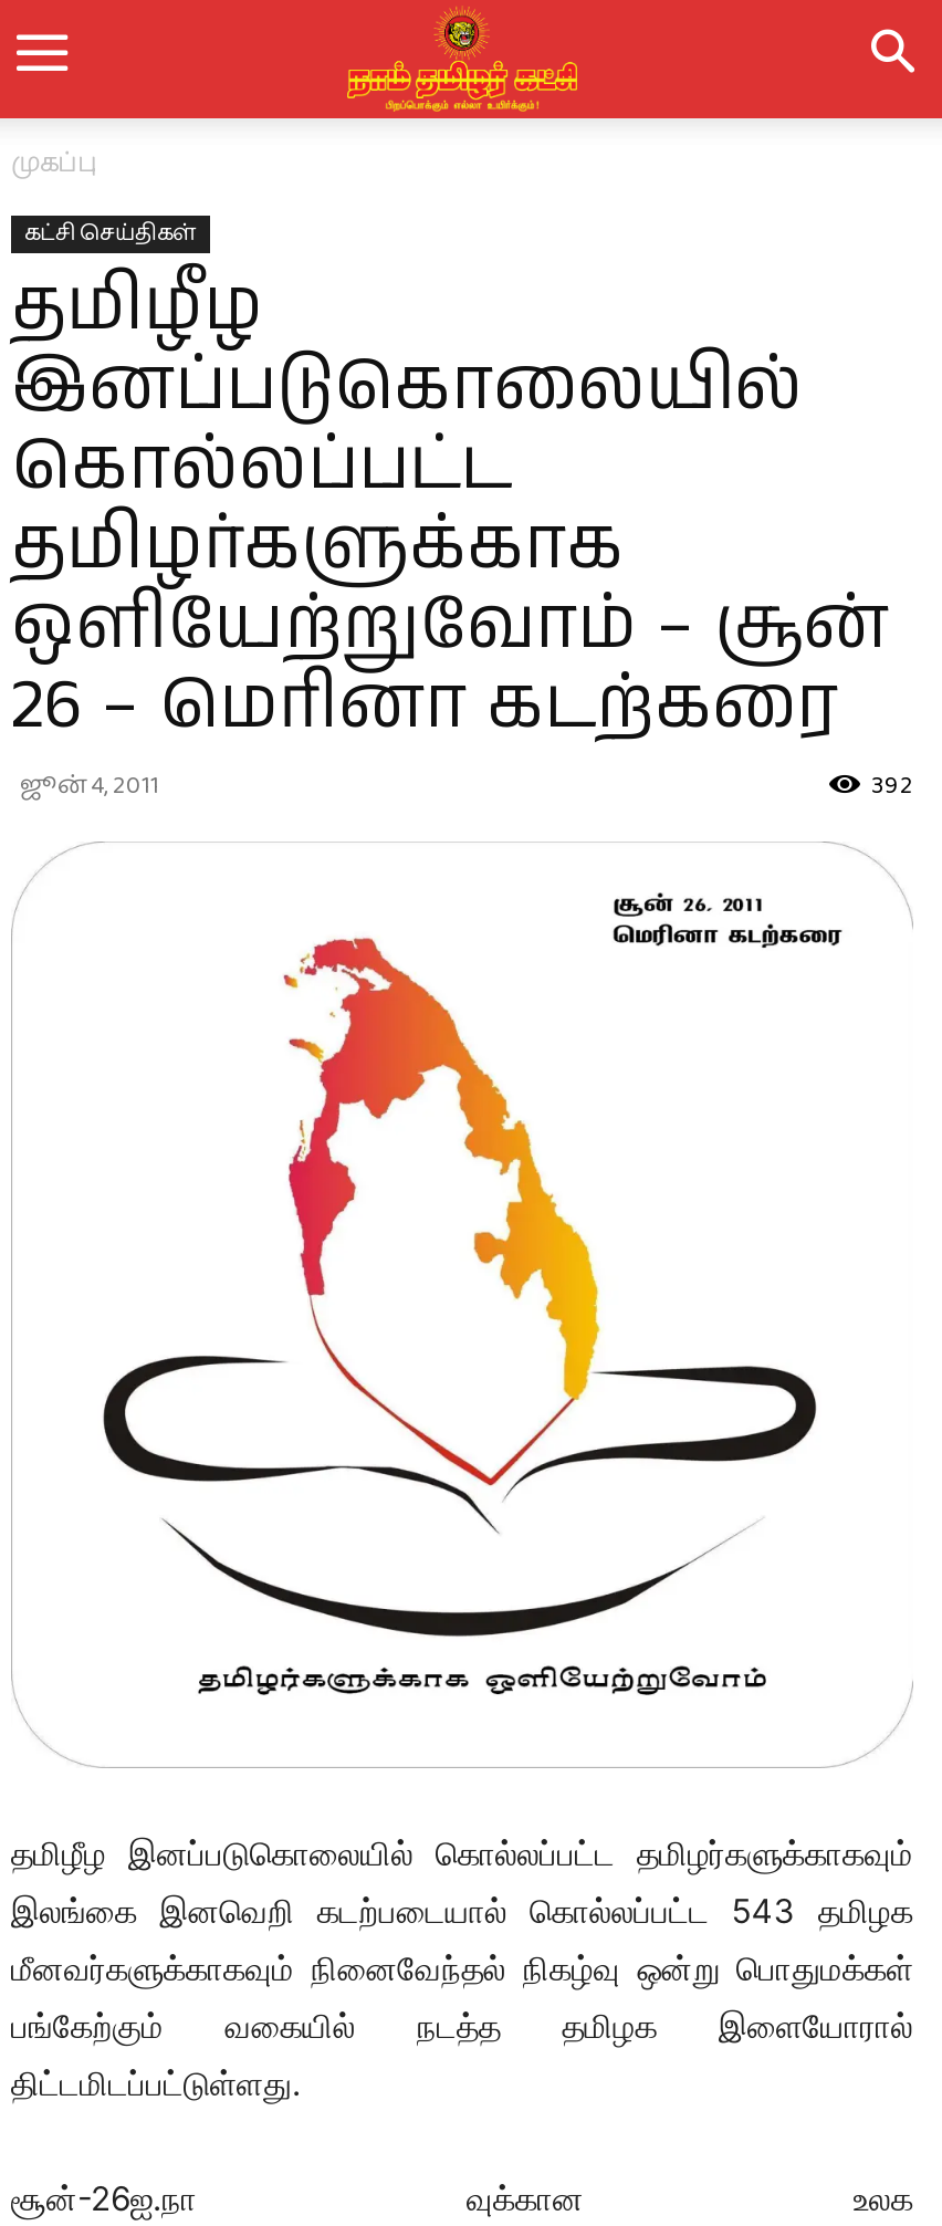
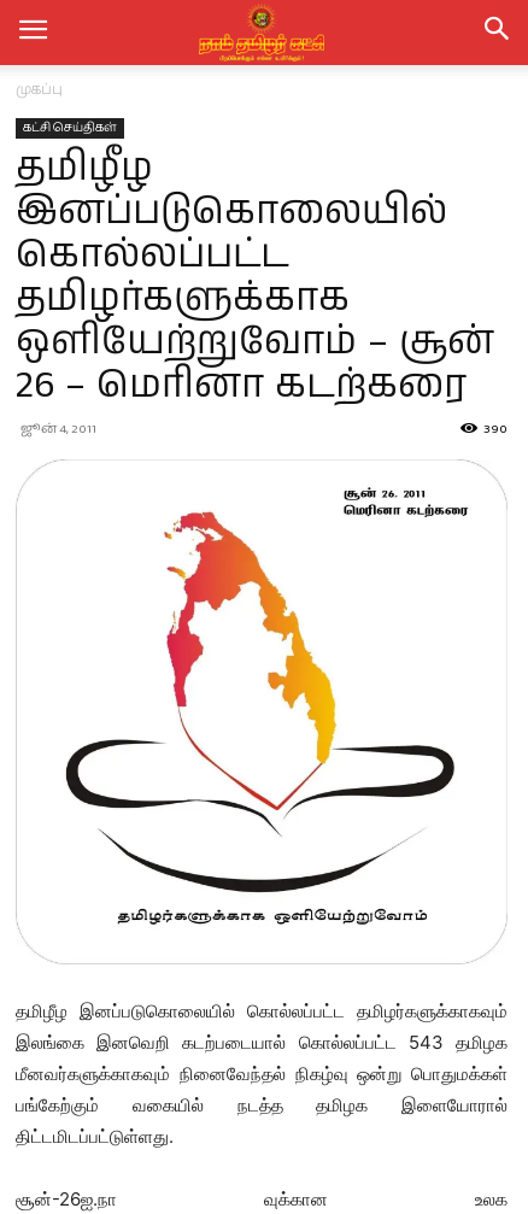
- 392
+ 390
